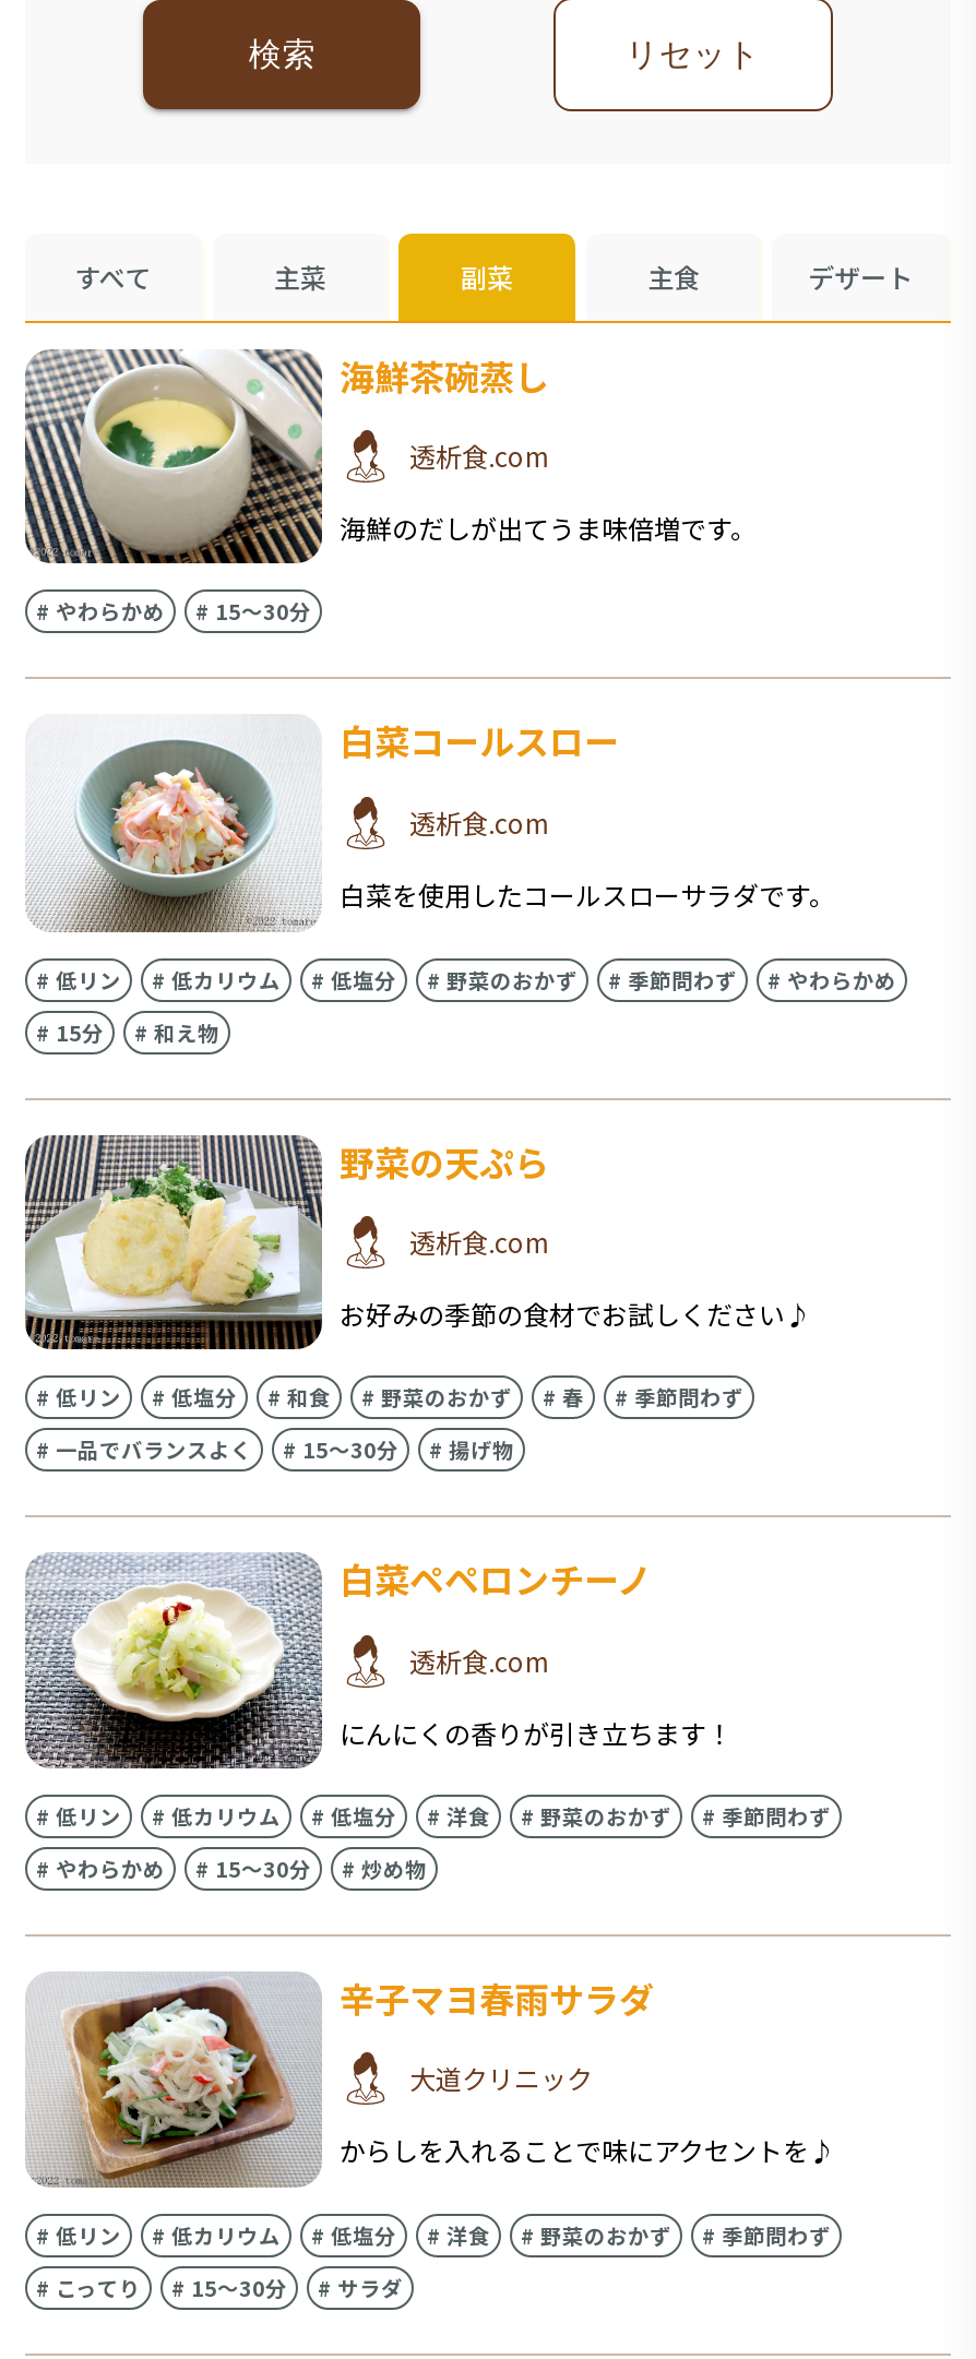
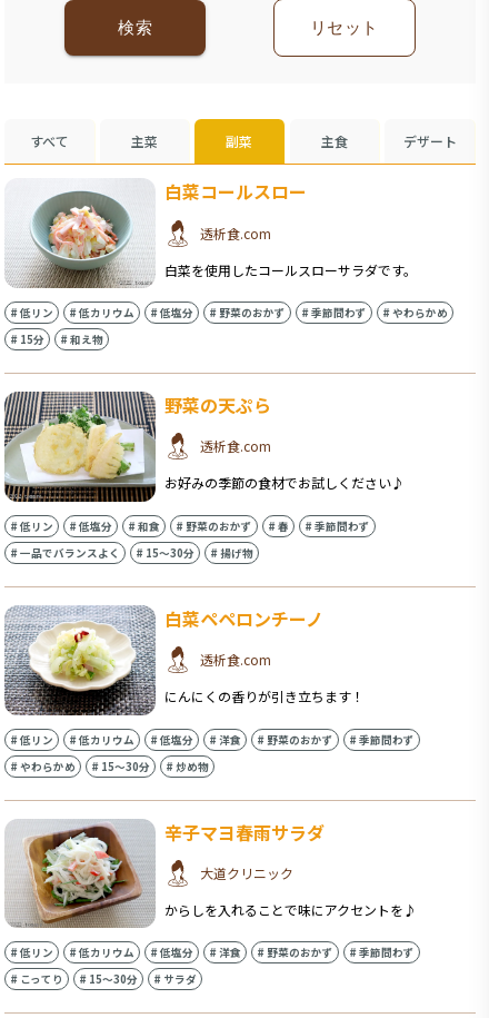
- [image]
- 海鮮茶碗蒸し
- 透析食.com
- 海鮮のだしが出てうま味倍増です。
- #やわらかめ
- #15〜30分
